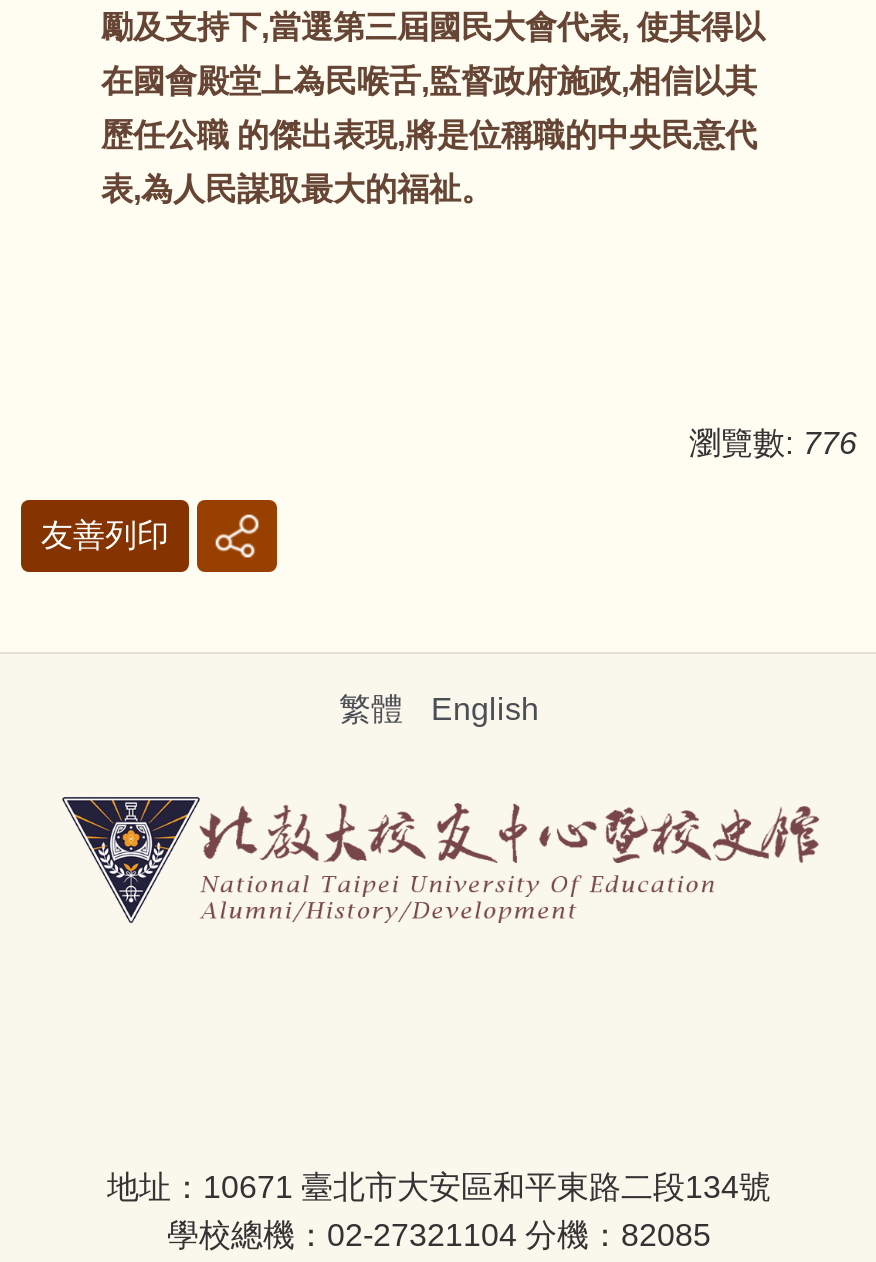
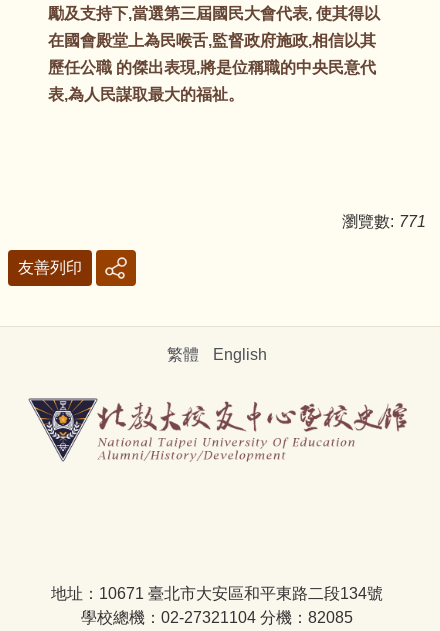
- 瀏覽數: 776
+ 瀏覽數: 771
